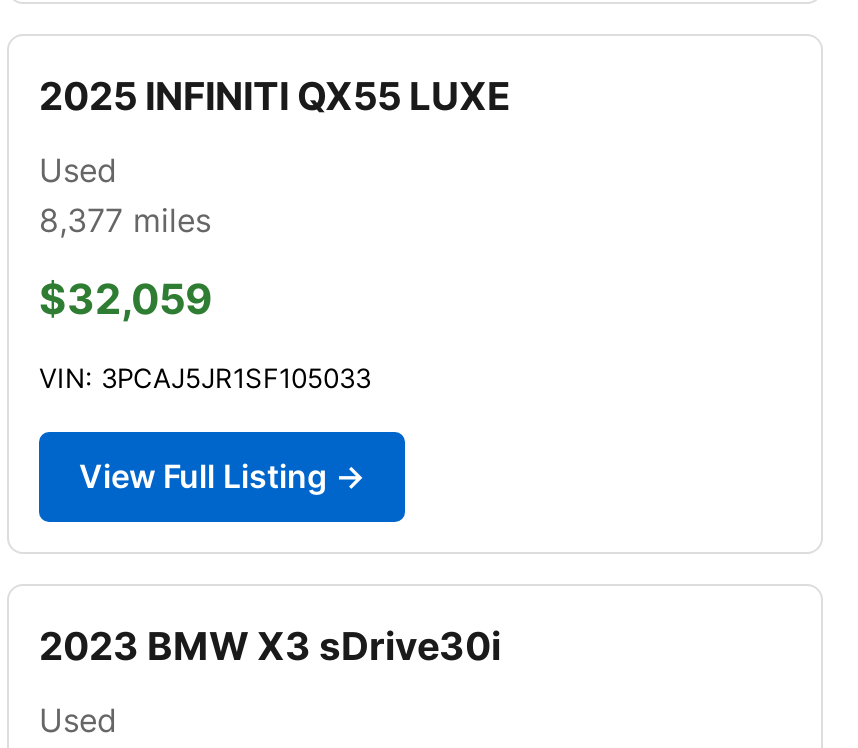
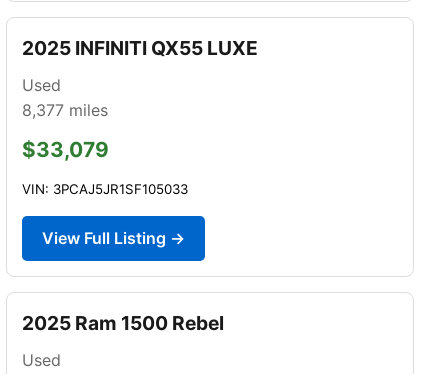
- $32,059
+ $33,079

- 2023 BMW X3 sDrive30i
+ 2025 Ram 1500 Rebel
